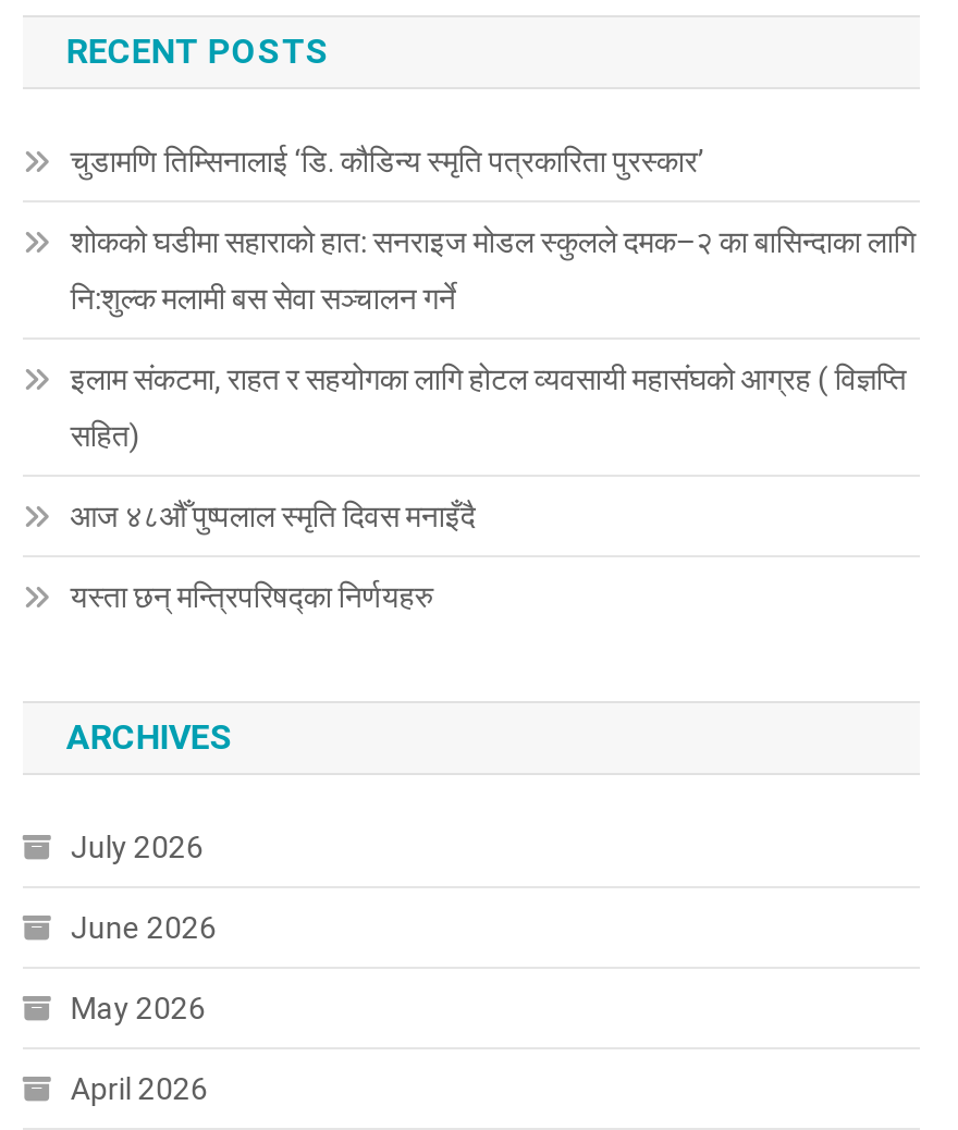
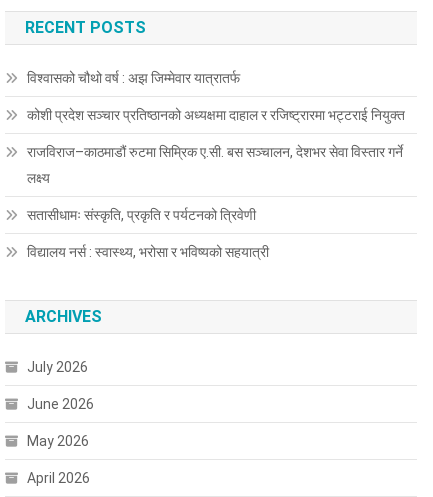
- चुडामणि तिम्सिनालाई ‘डि. कौडिन्य स्मृति पत्रकारिता पुरस्कार’
- शोकको घडीमा सहाराको हात: सनराइज मोडल स्कुलले दमक–२ का बासिन्दाका लागि
- नि:शुल्क मलामी बस सेवा सञ्चालन गर्ने
- इलाम संकटमा, राहत र सहयोगका लागि होटल व्यवसायी महासंघको आग्रह ( विज्ञप्ति
- सहित)
- आज ४८औँ पुष्पलाल स्मृति दिवस मनाइँदै
- यस्ता छन् मन्त्रिपरिषद्का निर्णयहरु
+ विश्वासको चौथो वर्ष : अझ जिम्मेवार यात्रातर्फ
+ कोशी प्रदेश सञ्चार प्रतिष्ठानको अध्यक्षमा दाहाल र रजिष्ट्रारमा भट्टराई नियुक्त
+ राजविराज–काठमाडौं रुटमा सिम्रिक ए.सी. बस सञ्चालन, देशभर सेवा विस्तार गर्ने
+ लक्ष्य
+ सतासीधामः संस्कृति, प्रकृति र पर्यटनको त्रिवेणी
+ विद्यालय नर्स : स्वास्थ्य, भरोसा र भविष्यको सहयात्री
